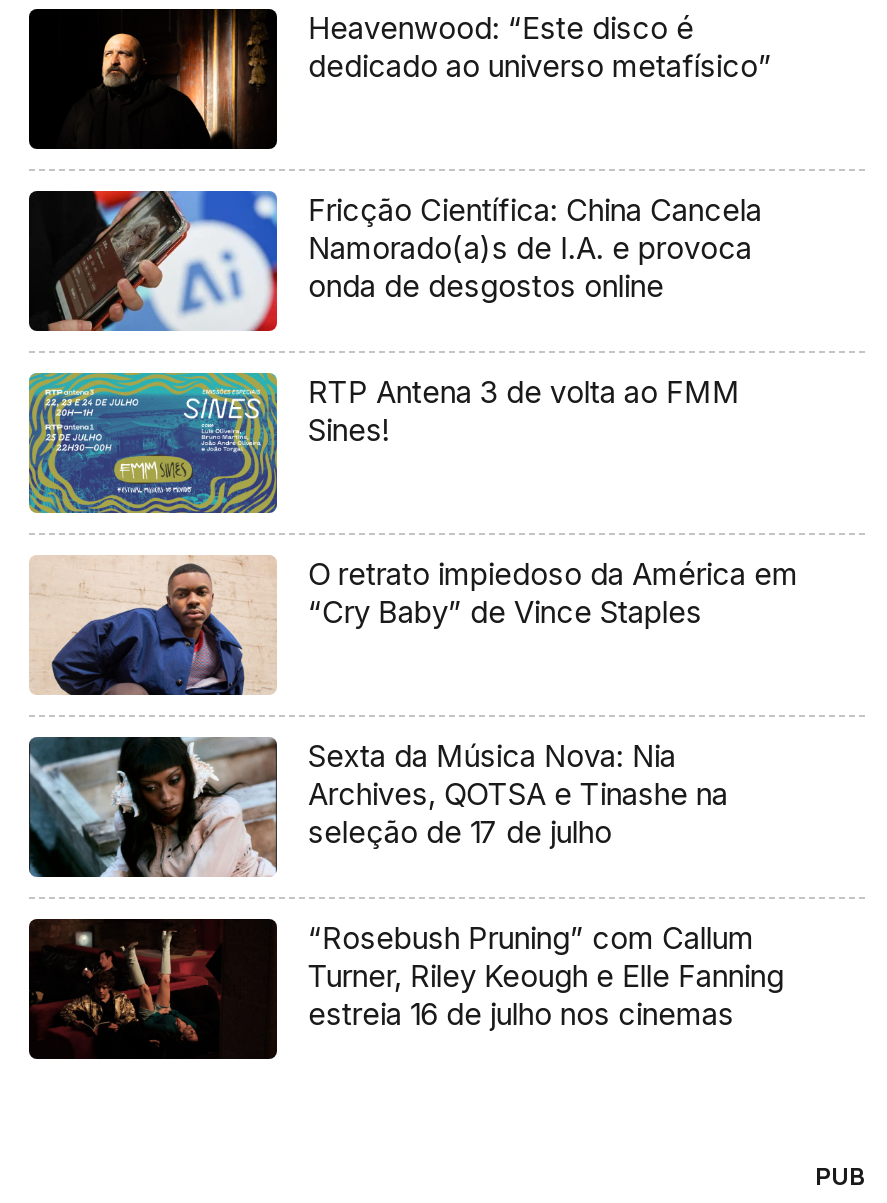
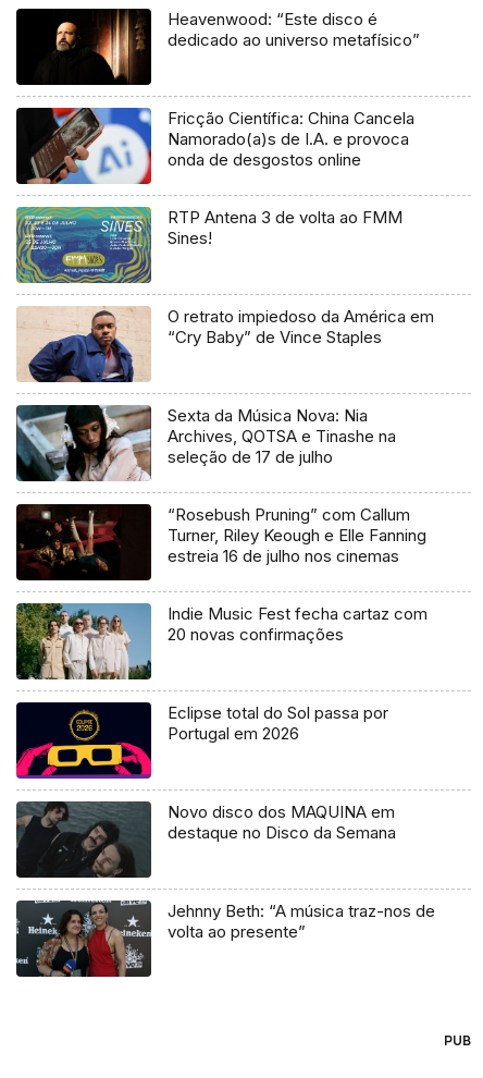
+ [image]
+ Indie Music Fest fecha cartaz com
+ 20 novas confirmações

+ [image]
+ Eclipse total do Sol passa por
+ Portugal em 2026

+ [image]
+ Jehnny Beth: “A música traz-nos de
+ volta ao presente”

+ [image]
+ Novo disco dos MAQUINA em
+ destaque no Disco da Semana
